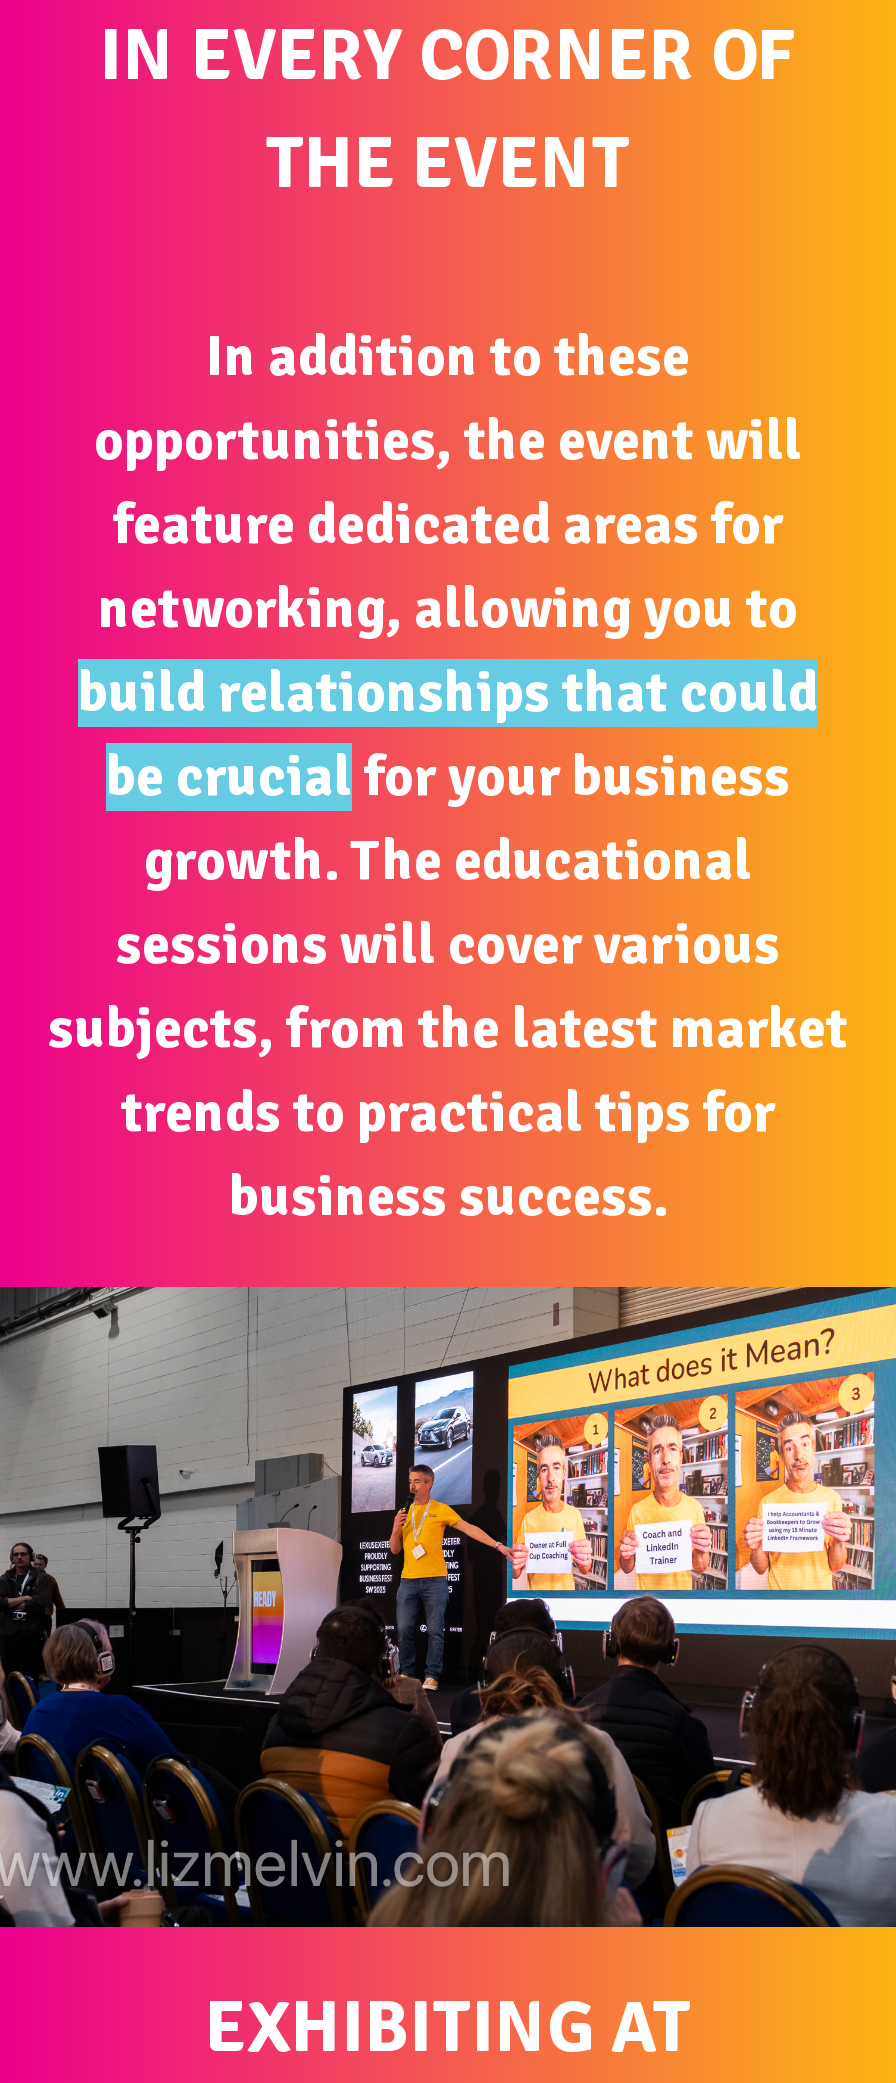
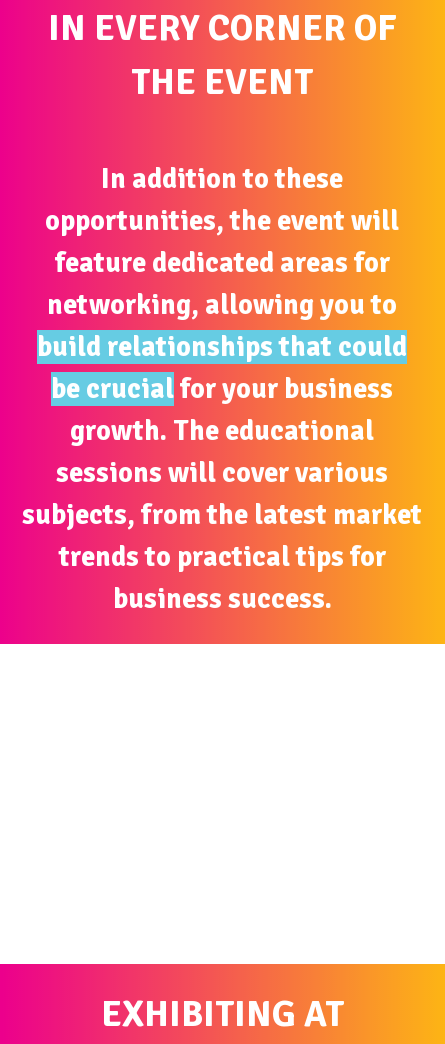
- [image]
